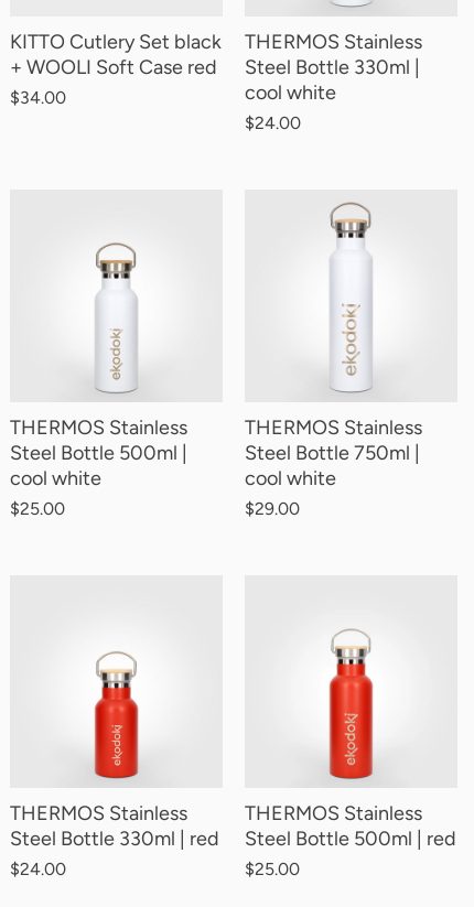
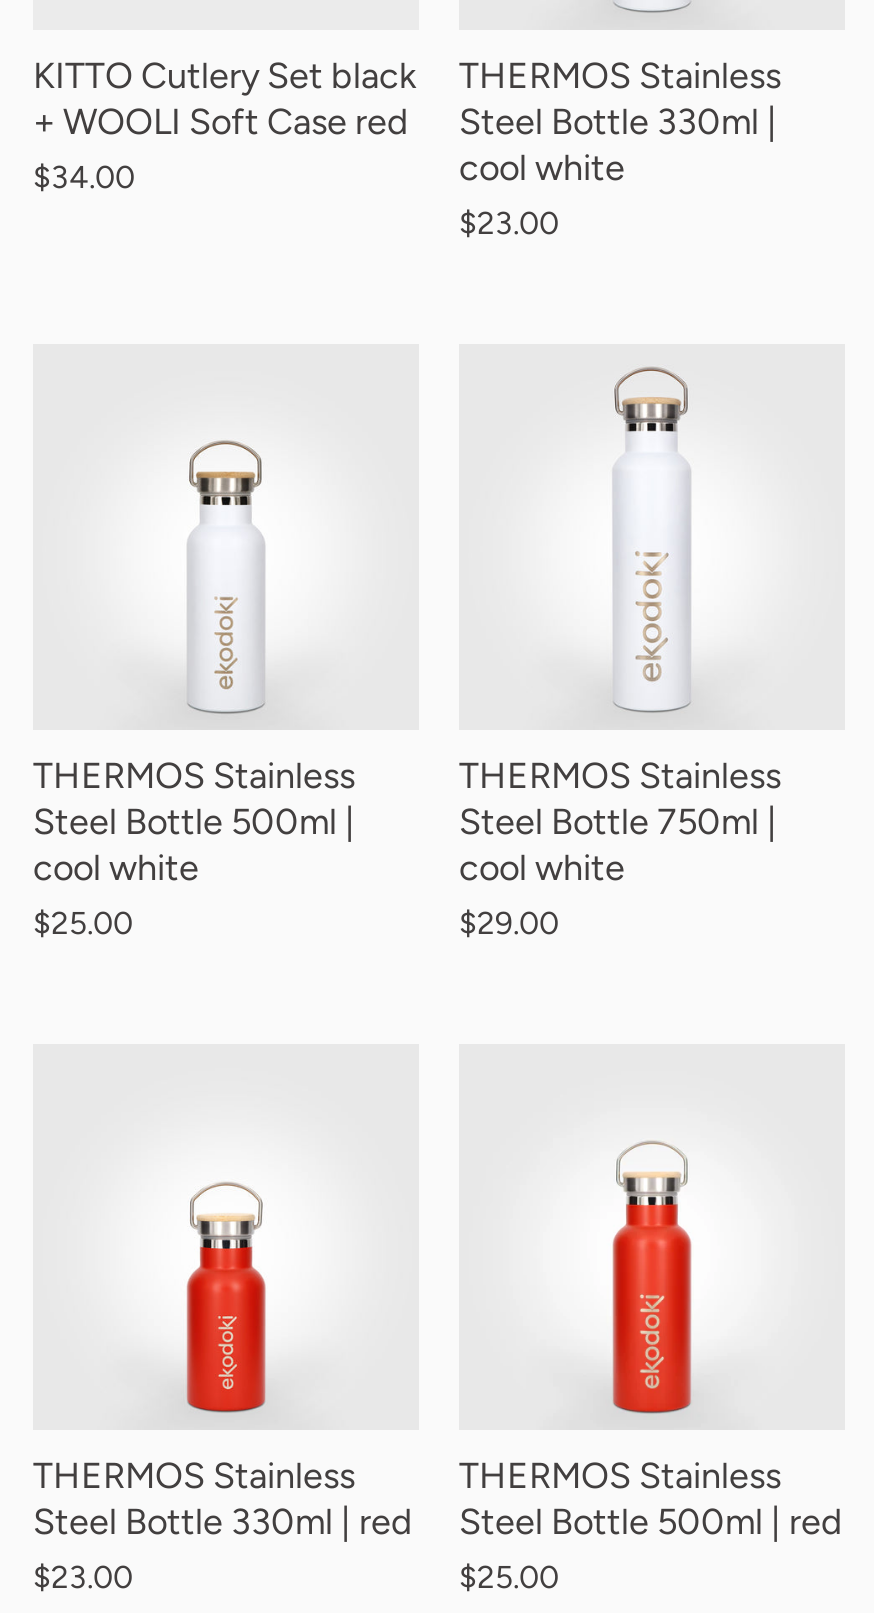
- $24.00
+ $23.00

- $24.00
+ $23.00
